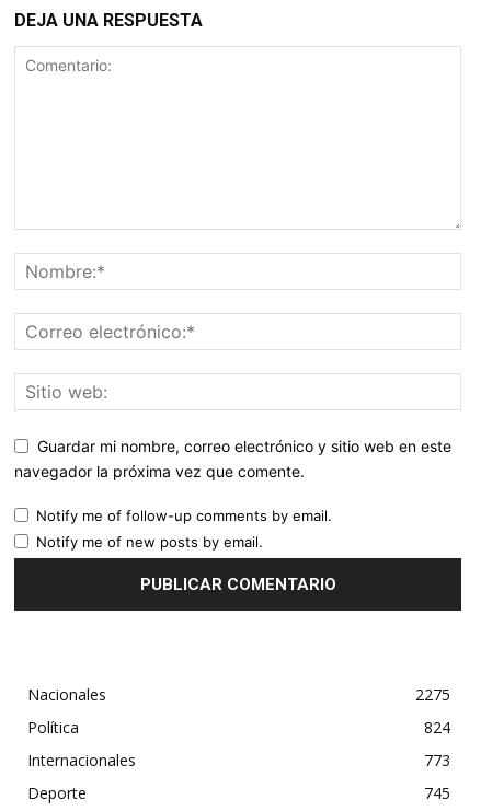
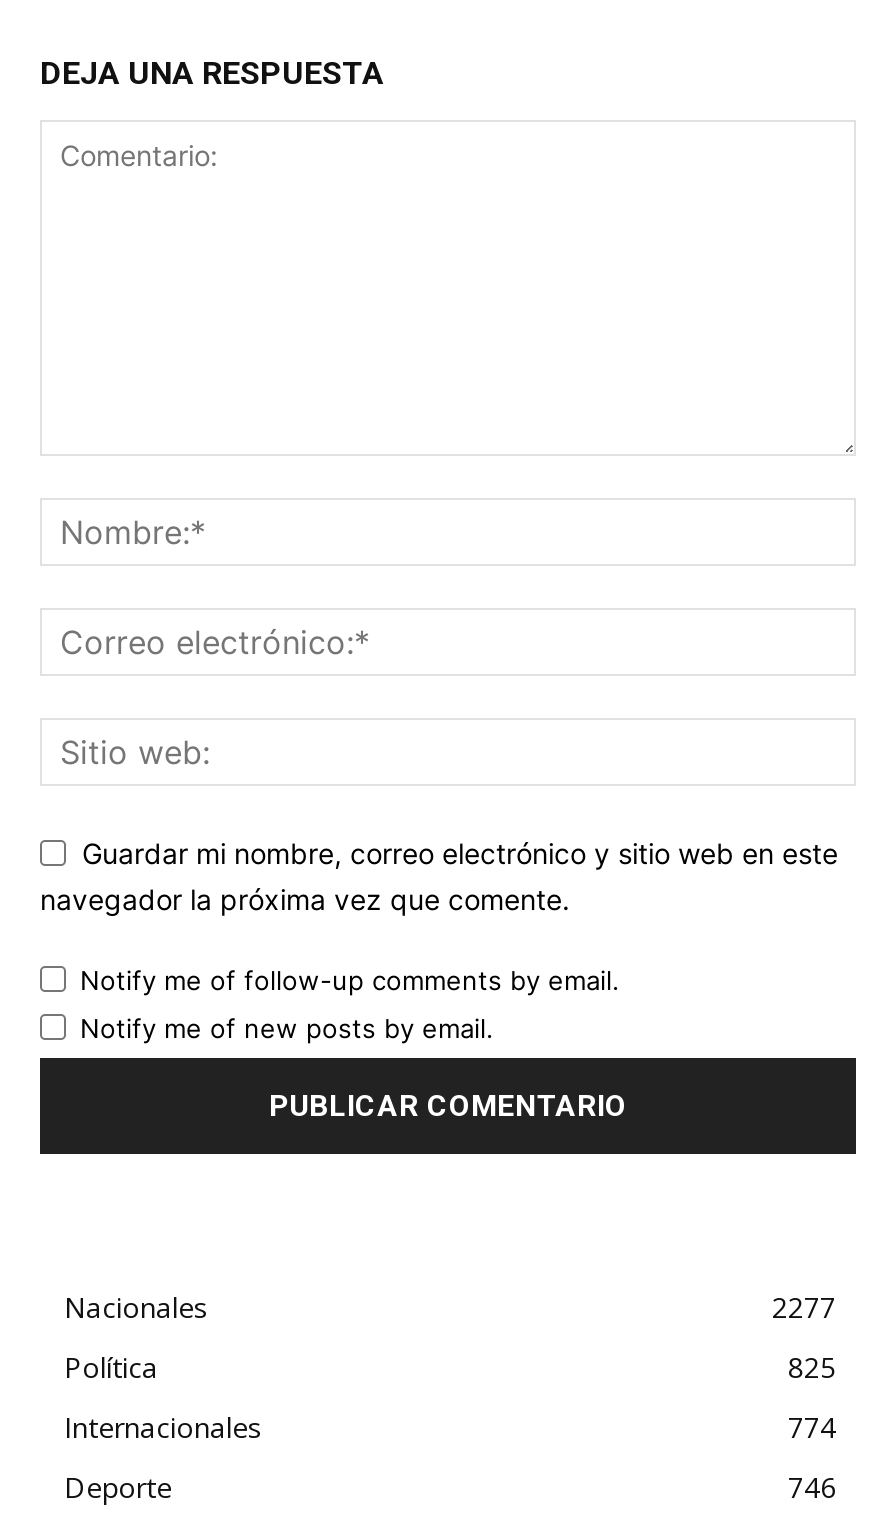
- 2275
+ 2277

- 824
+ 825

- 773
+ 774

- 745
+ 746
